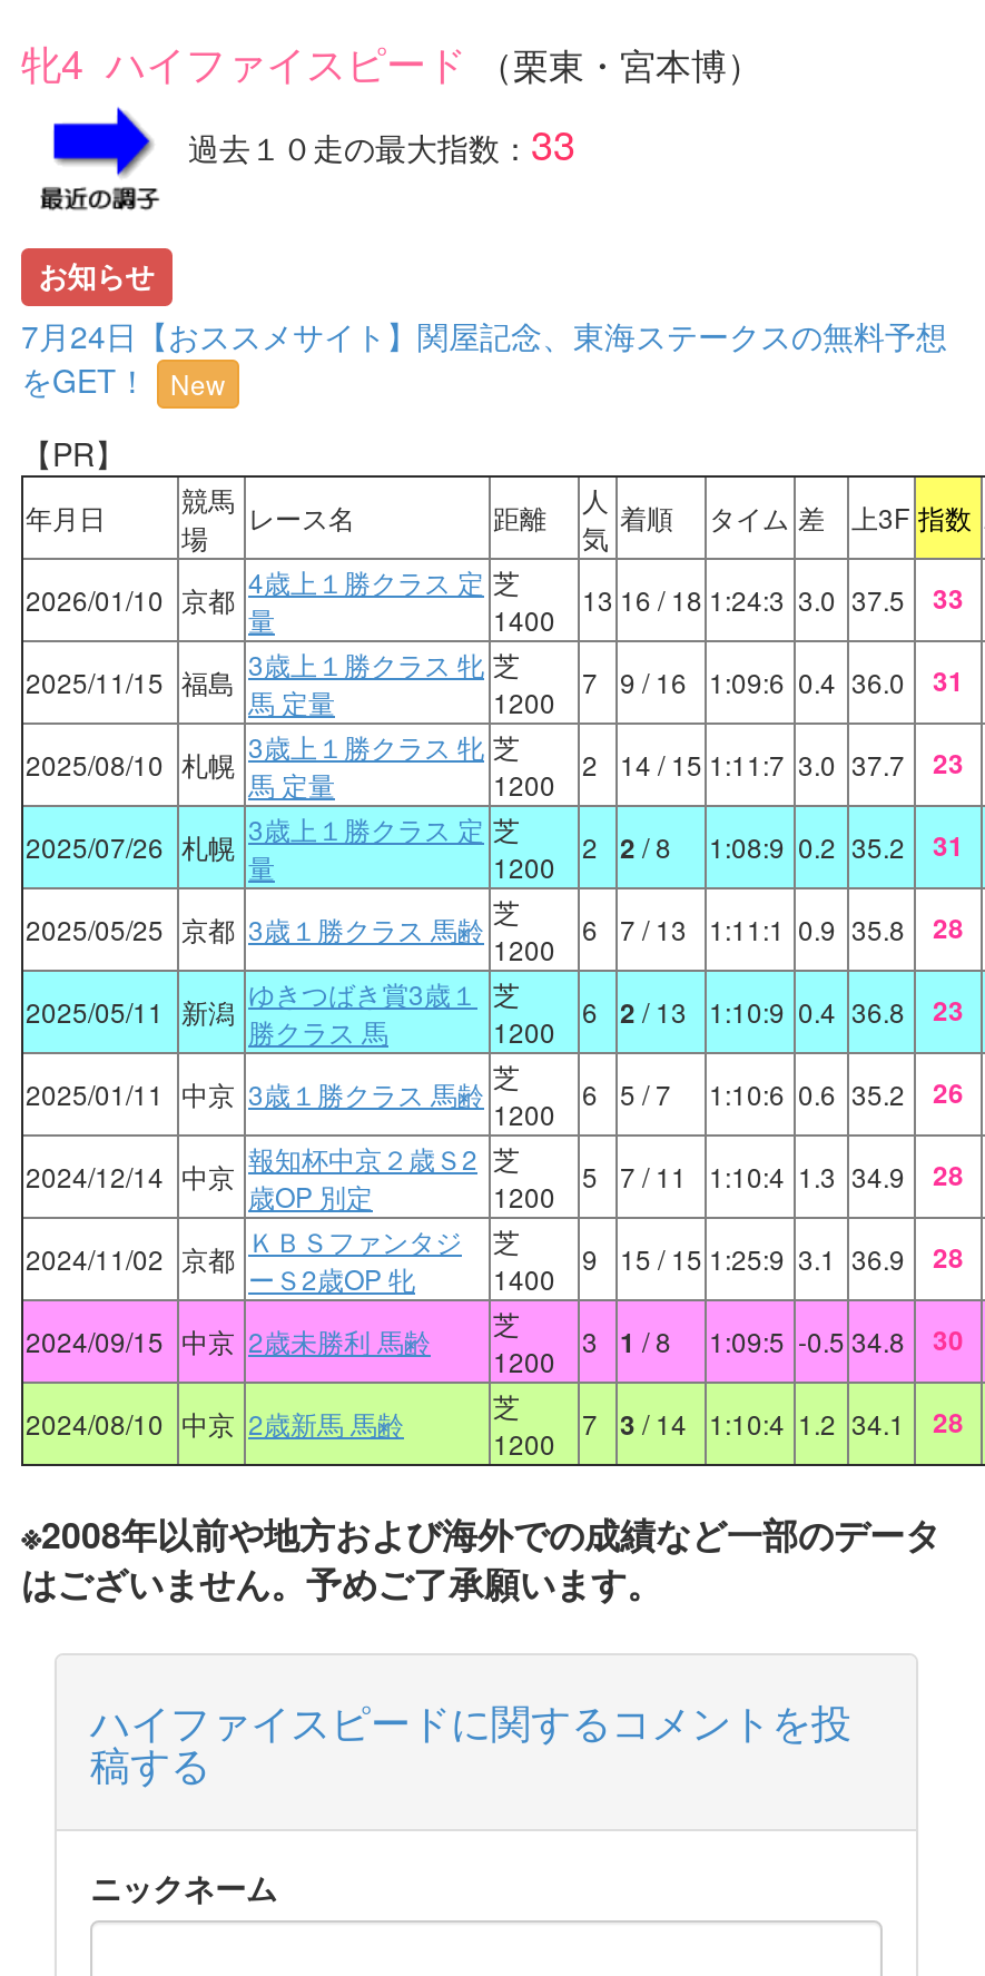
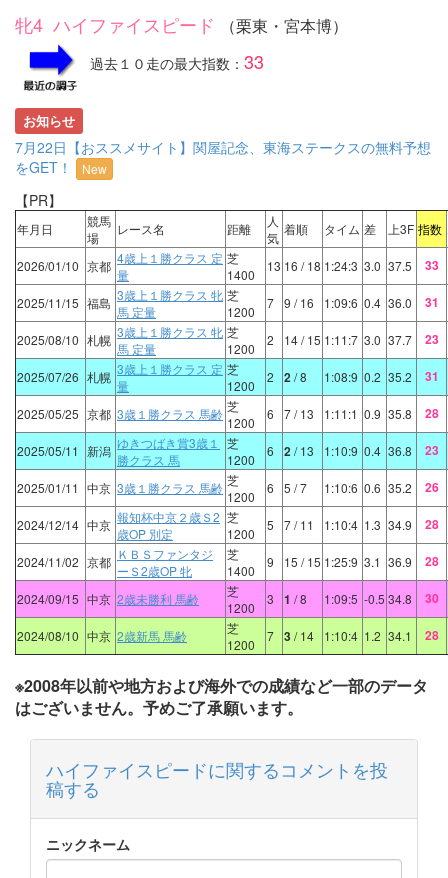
- 7月24日【おススメサイト】関屋記念、東海ステークスの無料予想
+ 7月22日【おススメサイト】関屋記念、東海ステークスの無料予想
